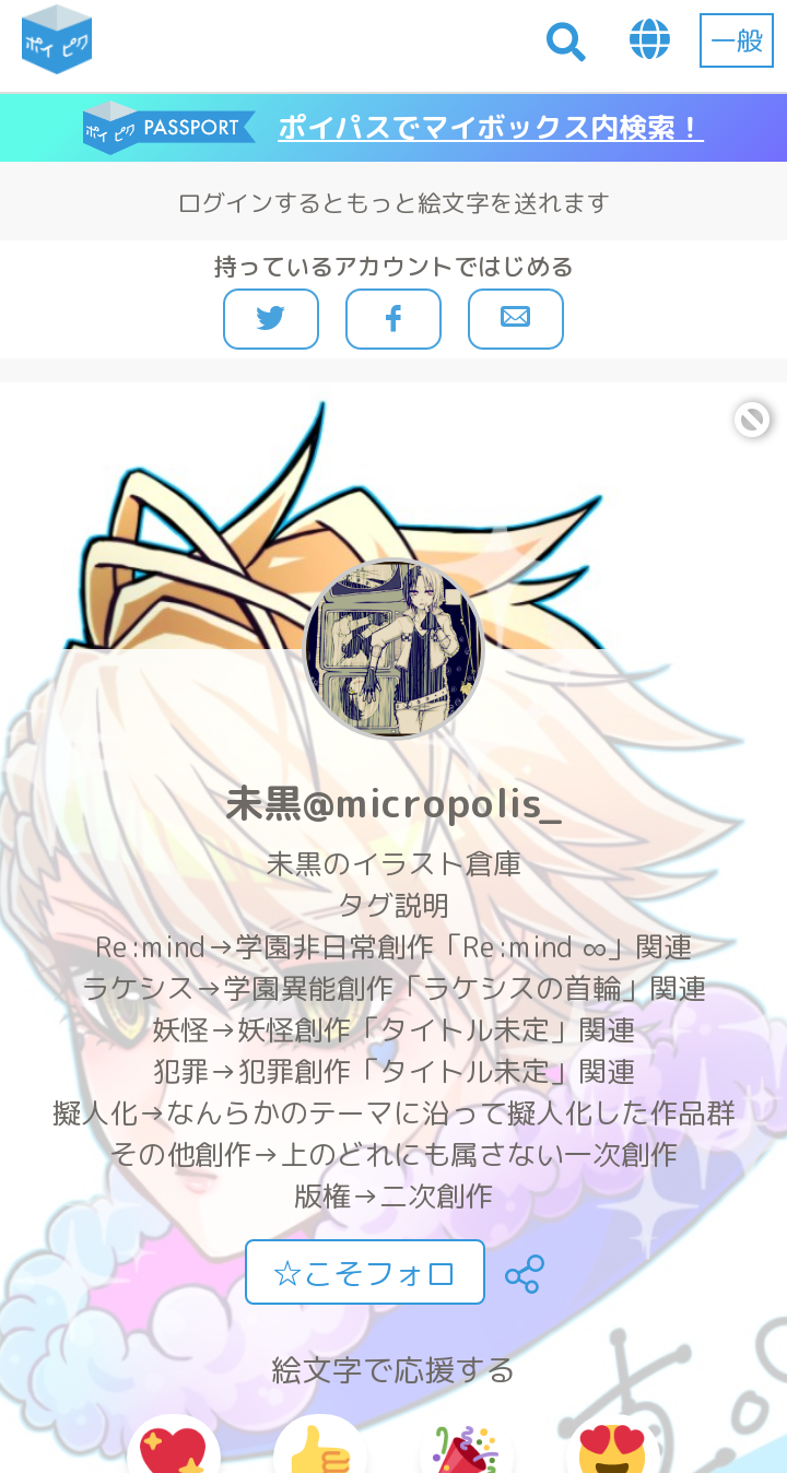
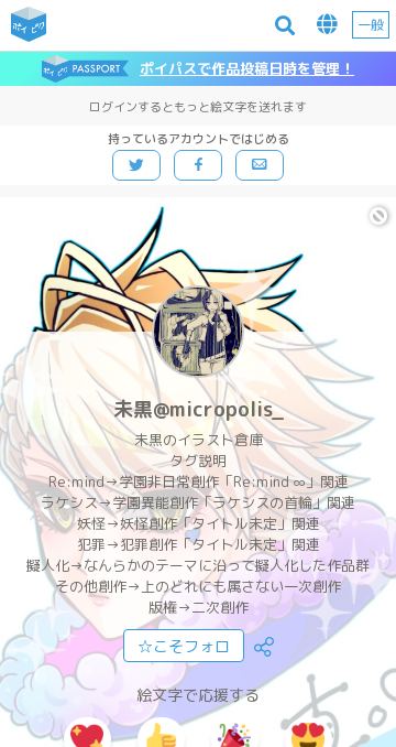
- ポイパスでマイボックス内検索！
+ ポイパスで作品投稿日時を管理！
